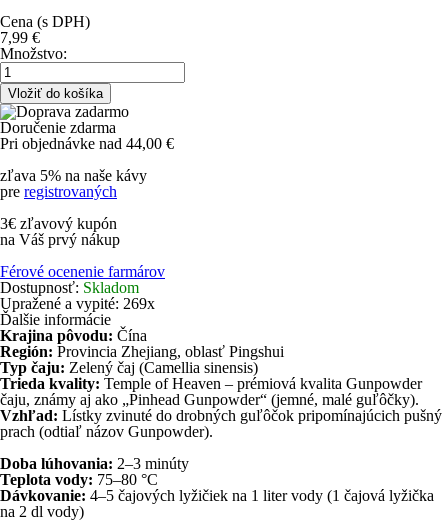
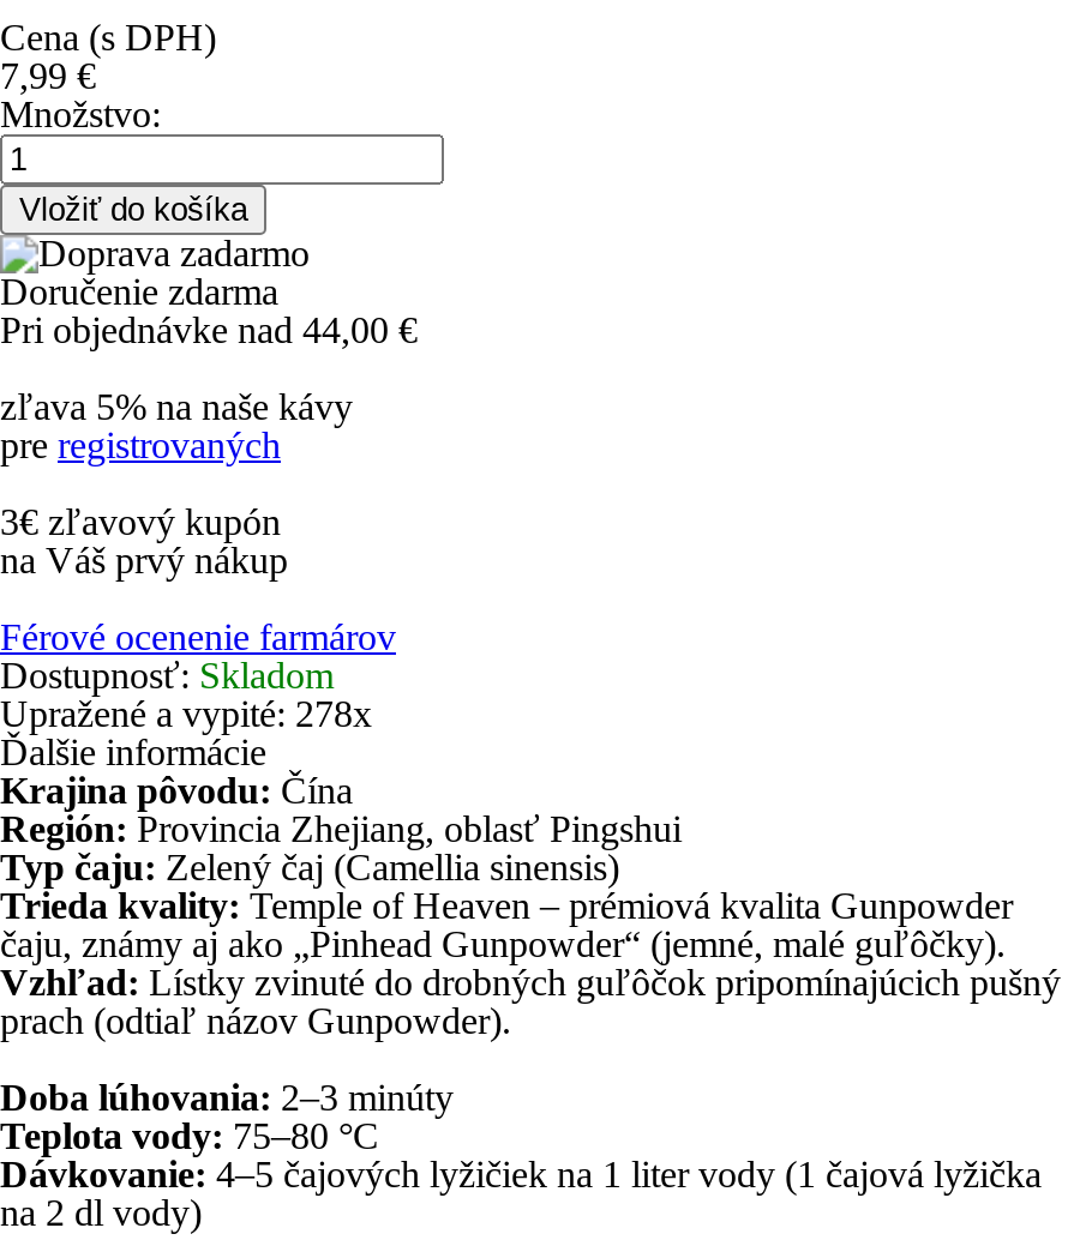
- Upražené a vypité: 269x
+ Upražené a vypité: 278x
